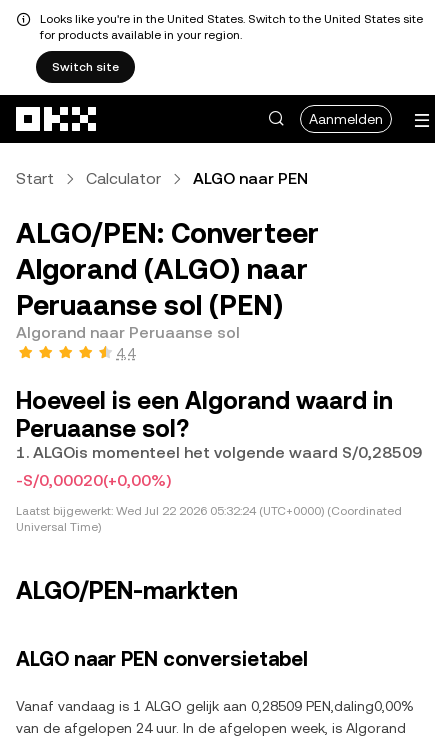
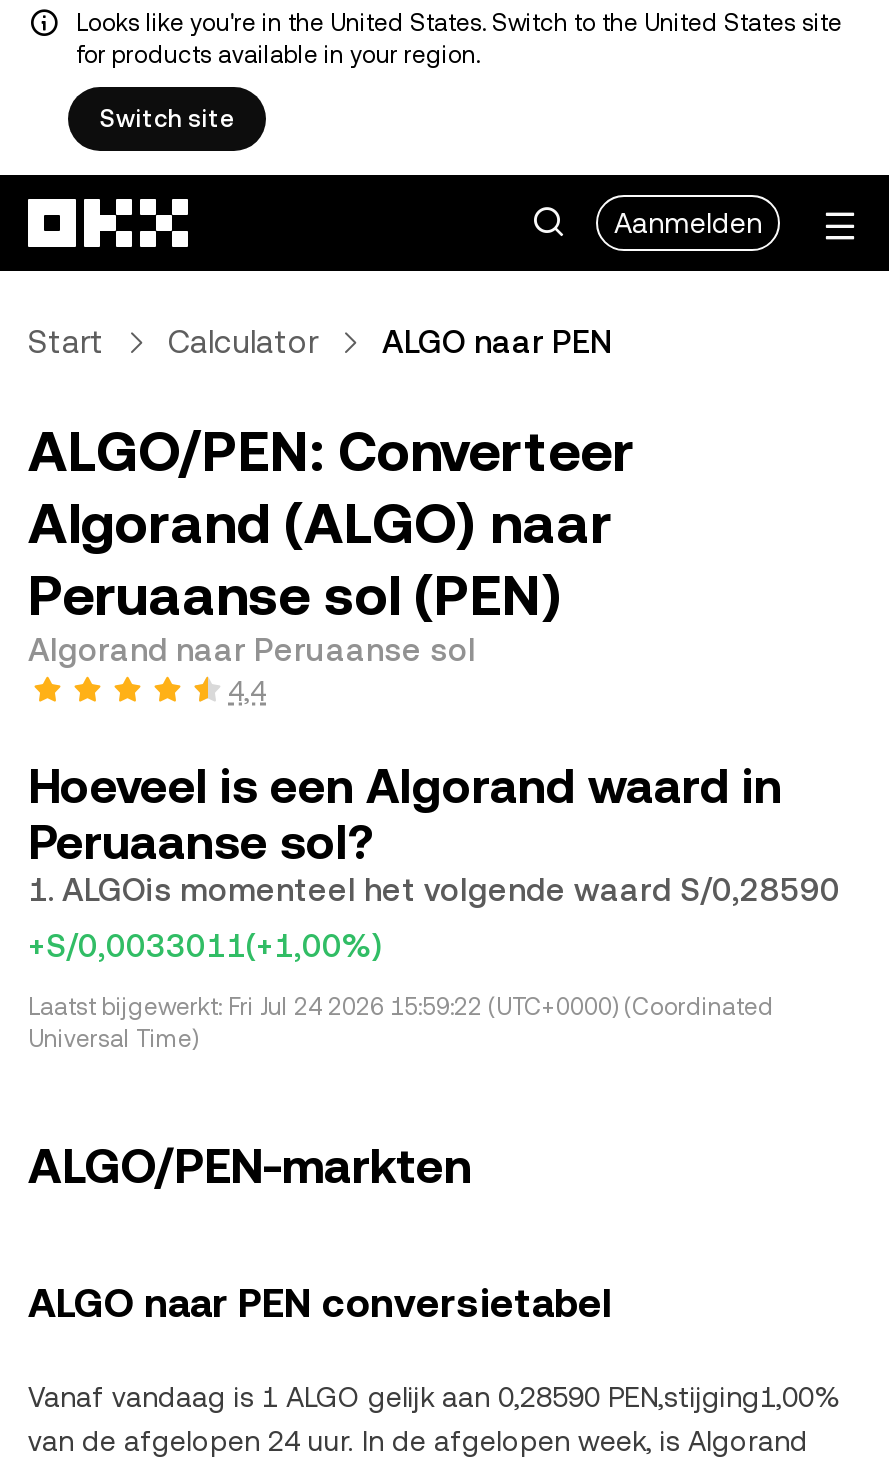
- 1. ALGOis momenteel het volgende waard S/0,28509
+ 1. ALGOis momenteel het volgende waard S/0,28590

- -S/0,00020(+0,00%)
+ +S/0,0033011(+1,00%)

- Laatst bijgewerkt: Wed Jul 22 2026 05:32:24 (UTC+0000) (Coordinated
+ Laatst bijgewerkt: Fri Jul 24 2026 15:59:22 (UTC+0000) (Coordinated

- Vanaf vandaag is 1 ALGO gelijk aan 0,28509 PEN,daling0,00%
+ Vanaf vandaag is 1 ALGO gelijk aan 0,28590 PEN,stijging1,00%
